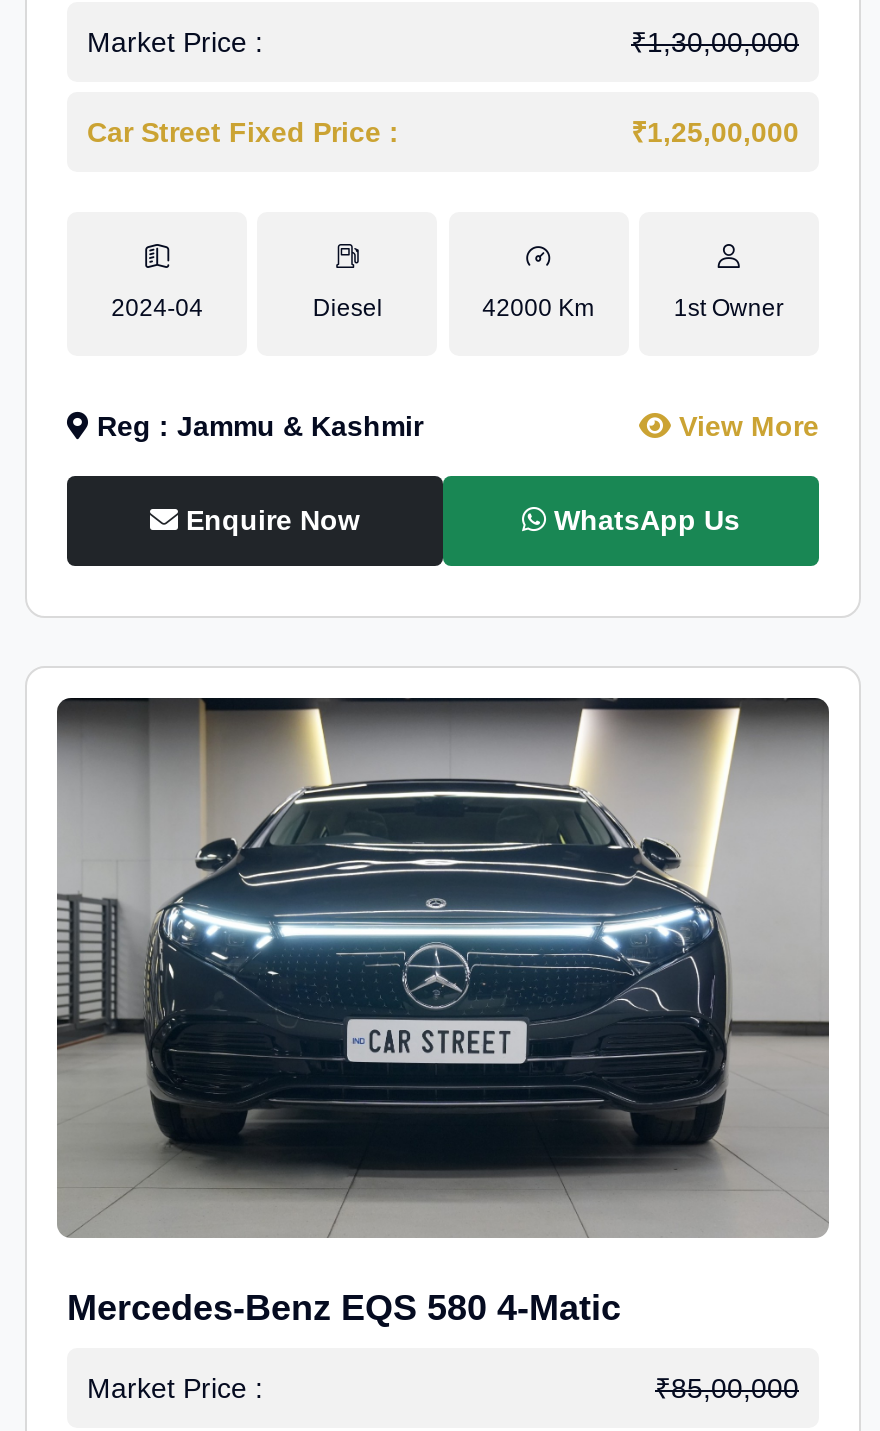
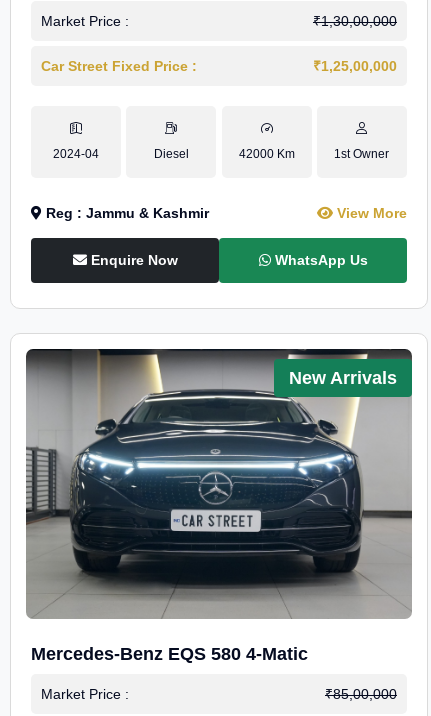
+ New Arrivals
